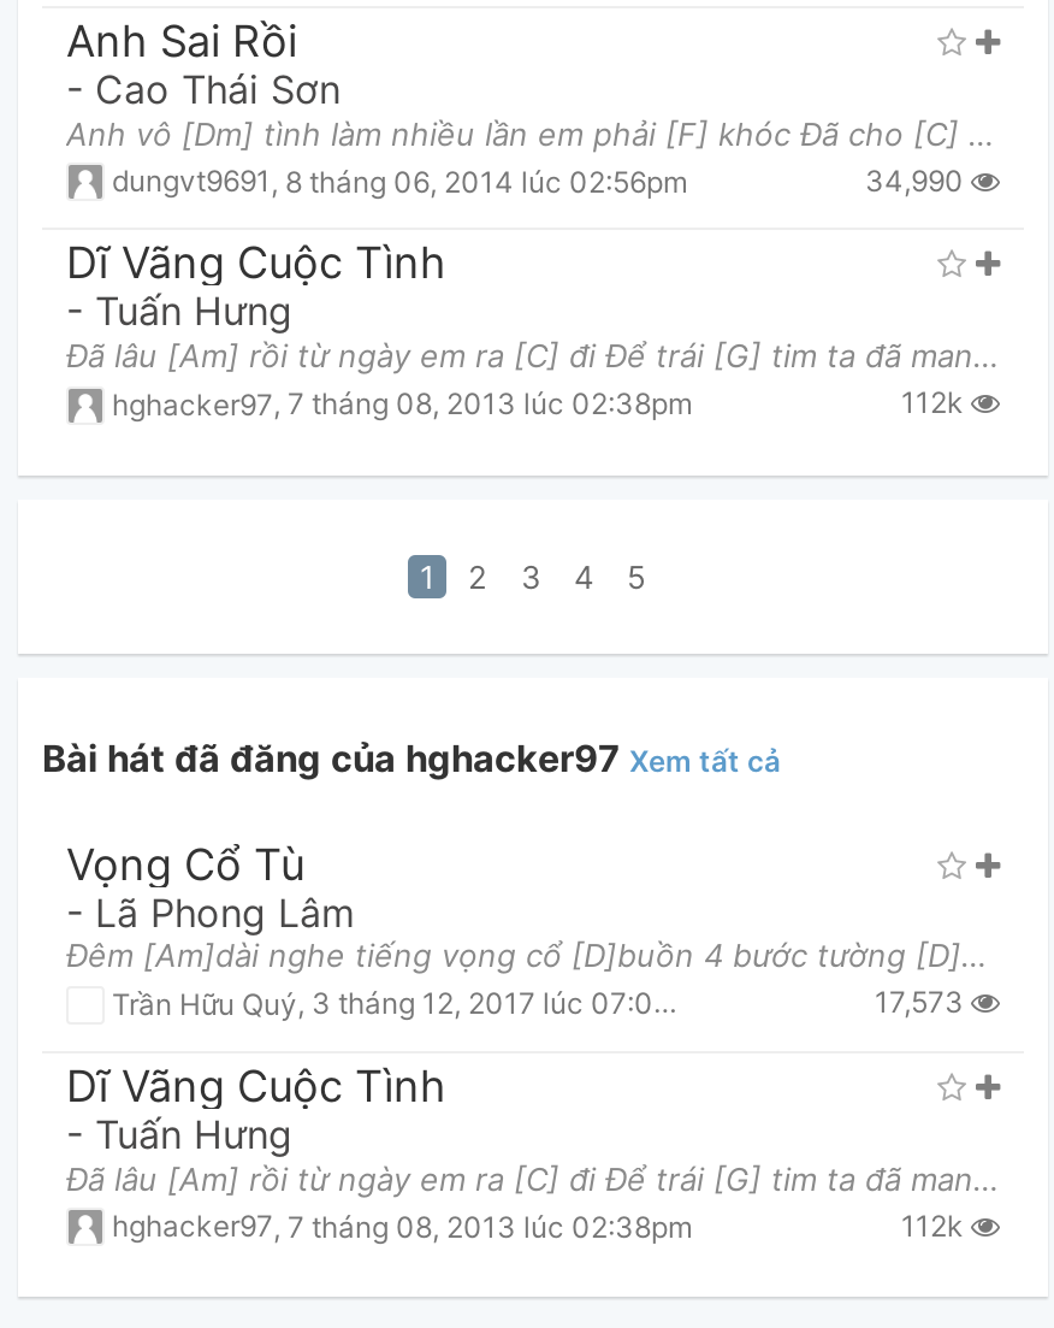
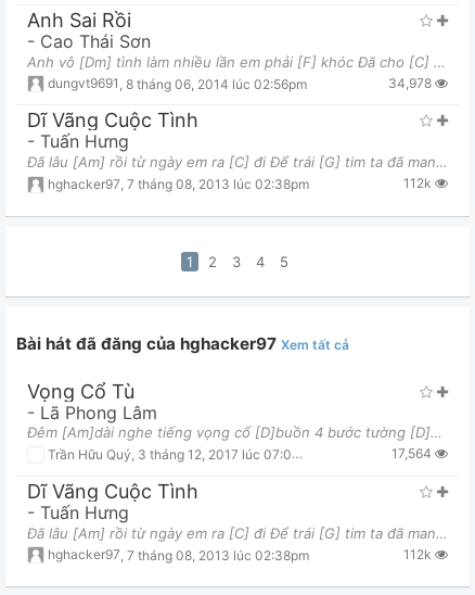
- 34,990
+ 34,978

- 17,573
+ 17,564
